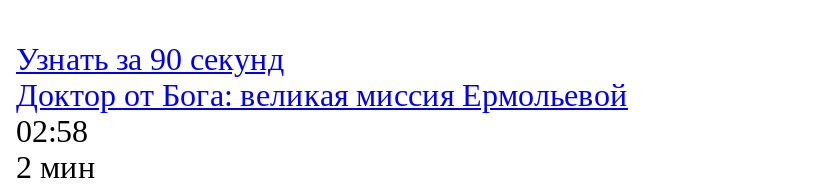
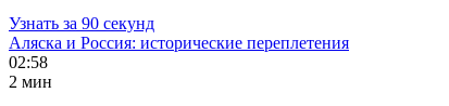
- Доктор от Бога: великая миссия Ермольевой
+ Аляска и Россия: исторические переплетения
